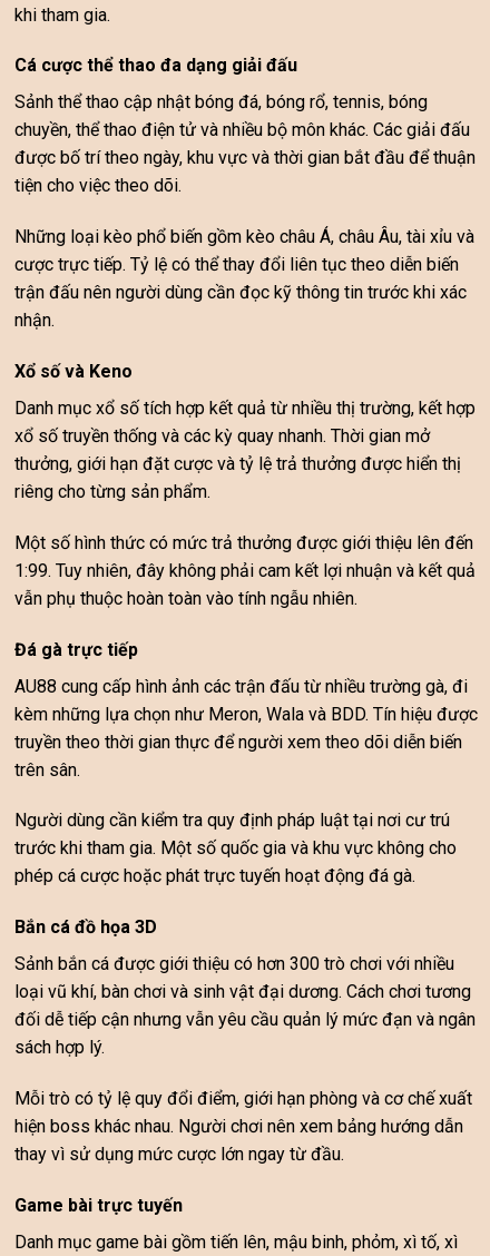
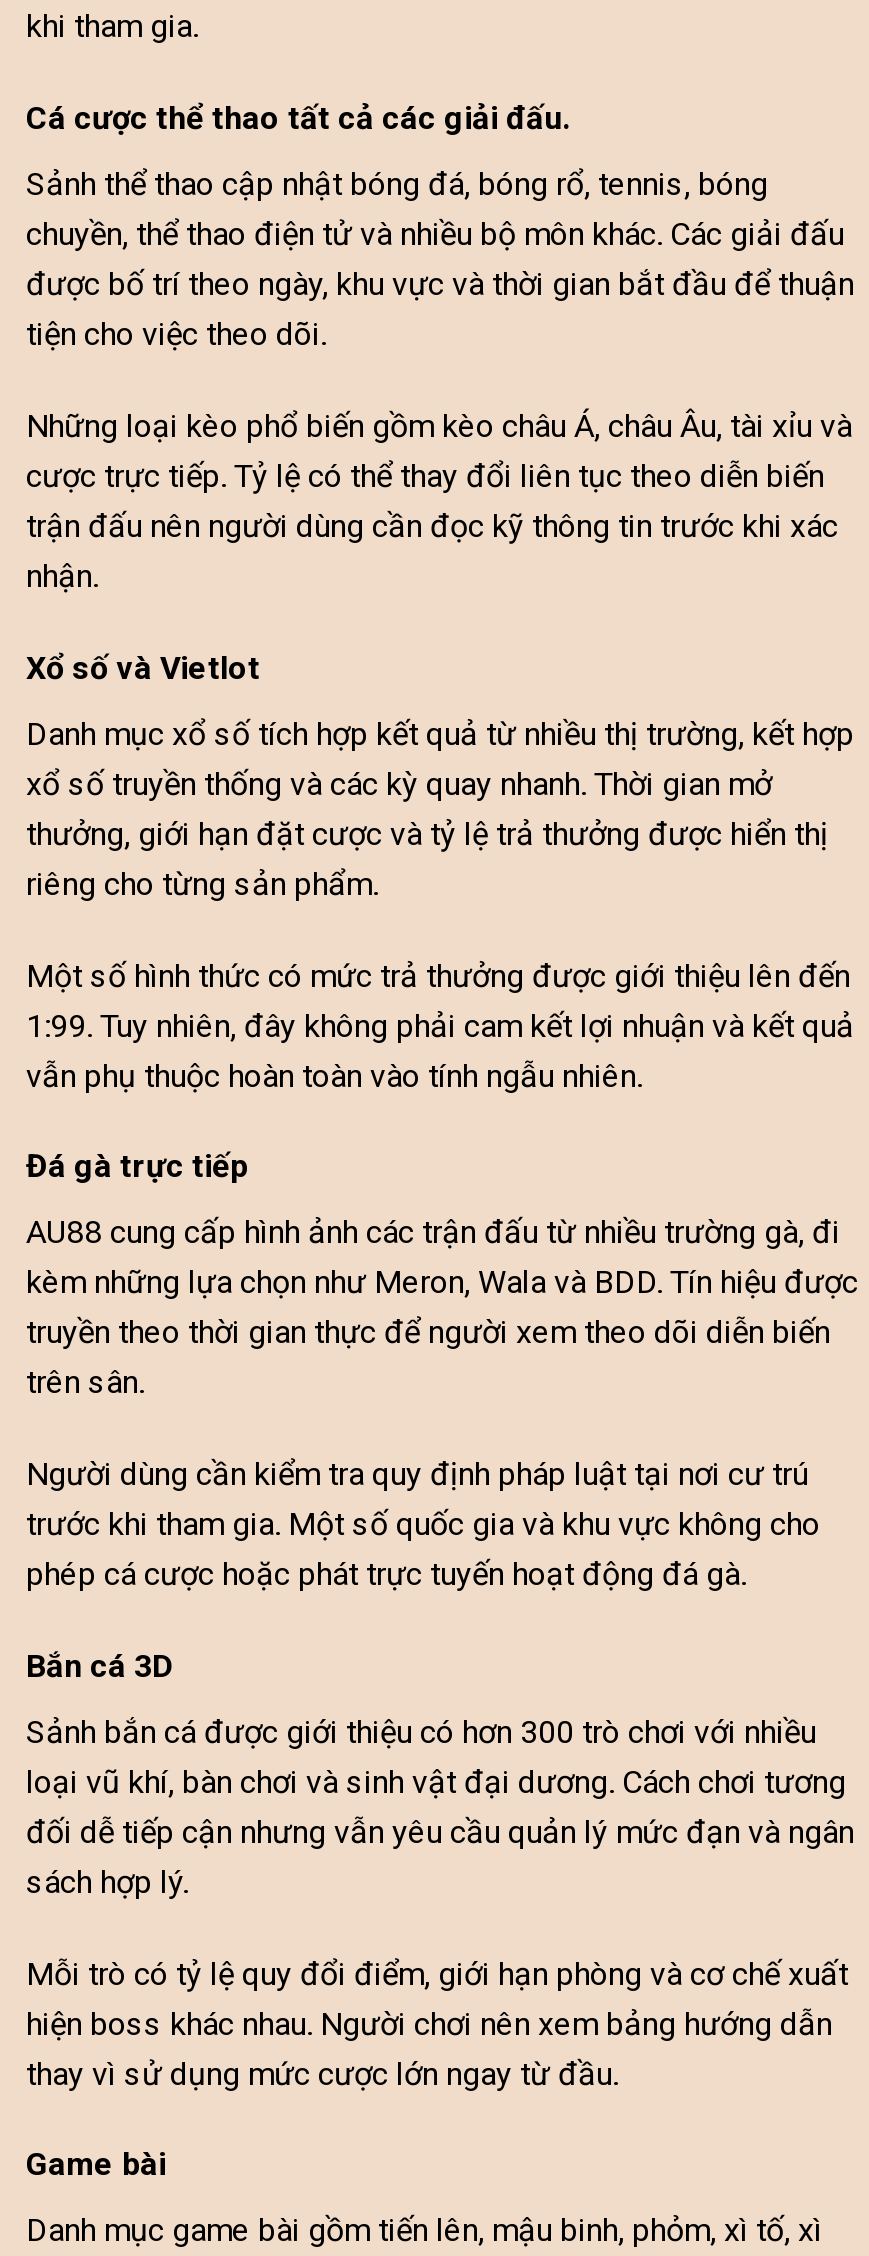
- Cá cược thể thao đa dạng giải đấu
+ Cá cược thể thao tất cả các giải đấu.

- Xổ số và Keno
+ Xổ số và Vietlot

- Bắn cá đồ họa 3D
+ Bắn cá 3D

- Game bài trực tuyến
+ Game bài
